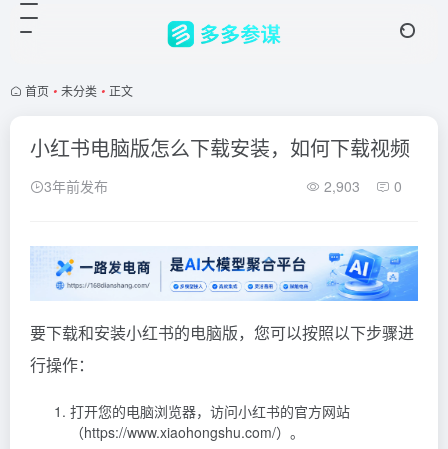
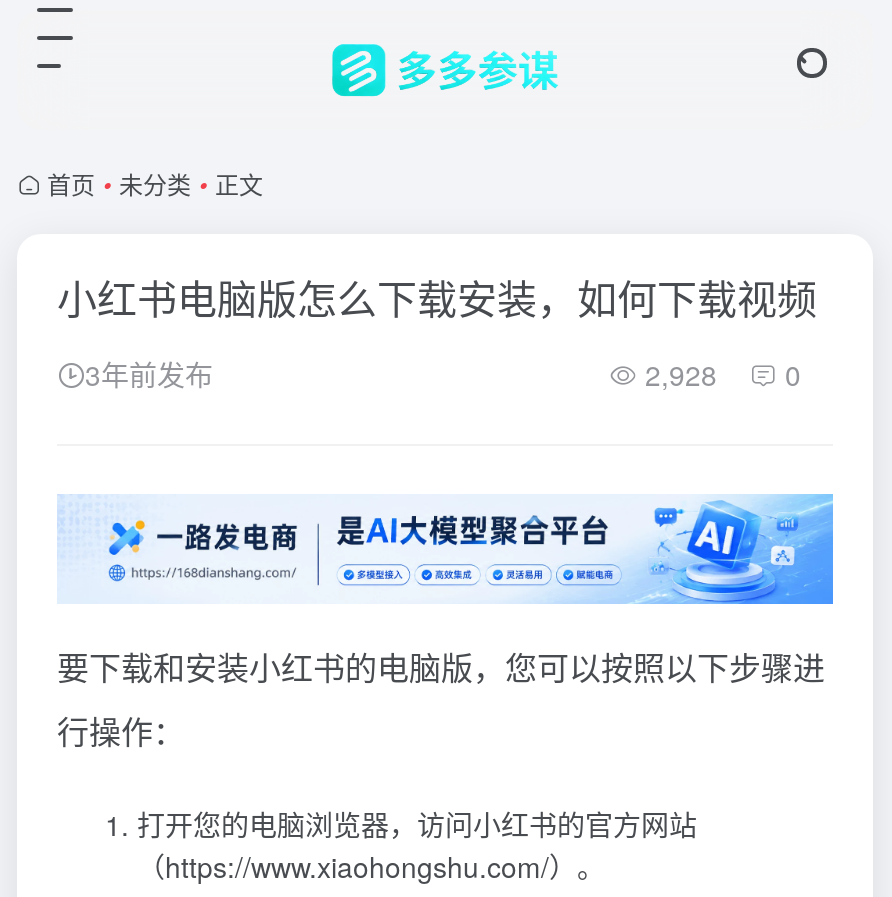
- 2,903 0
+ 2,928 0
